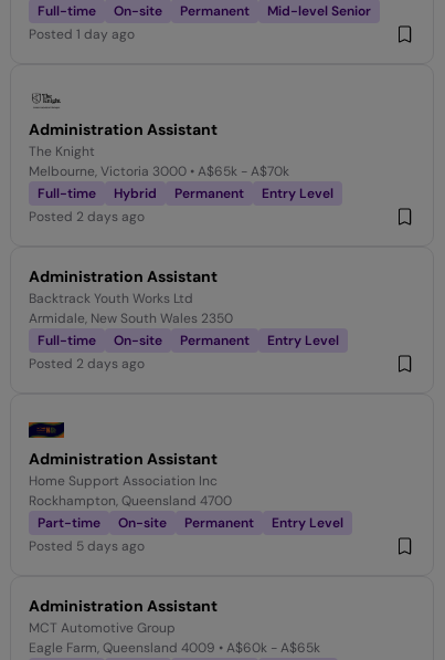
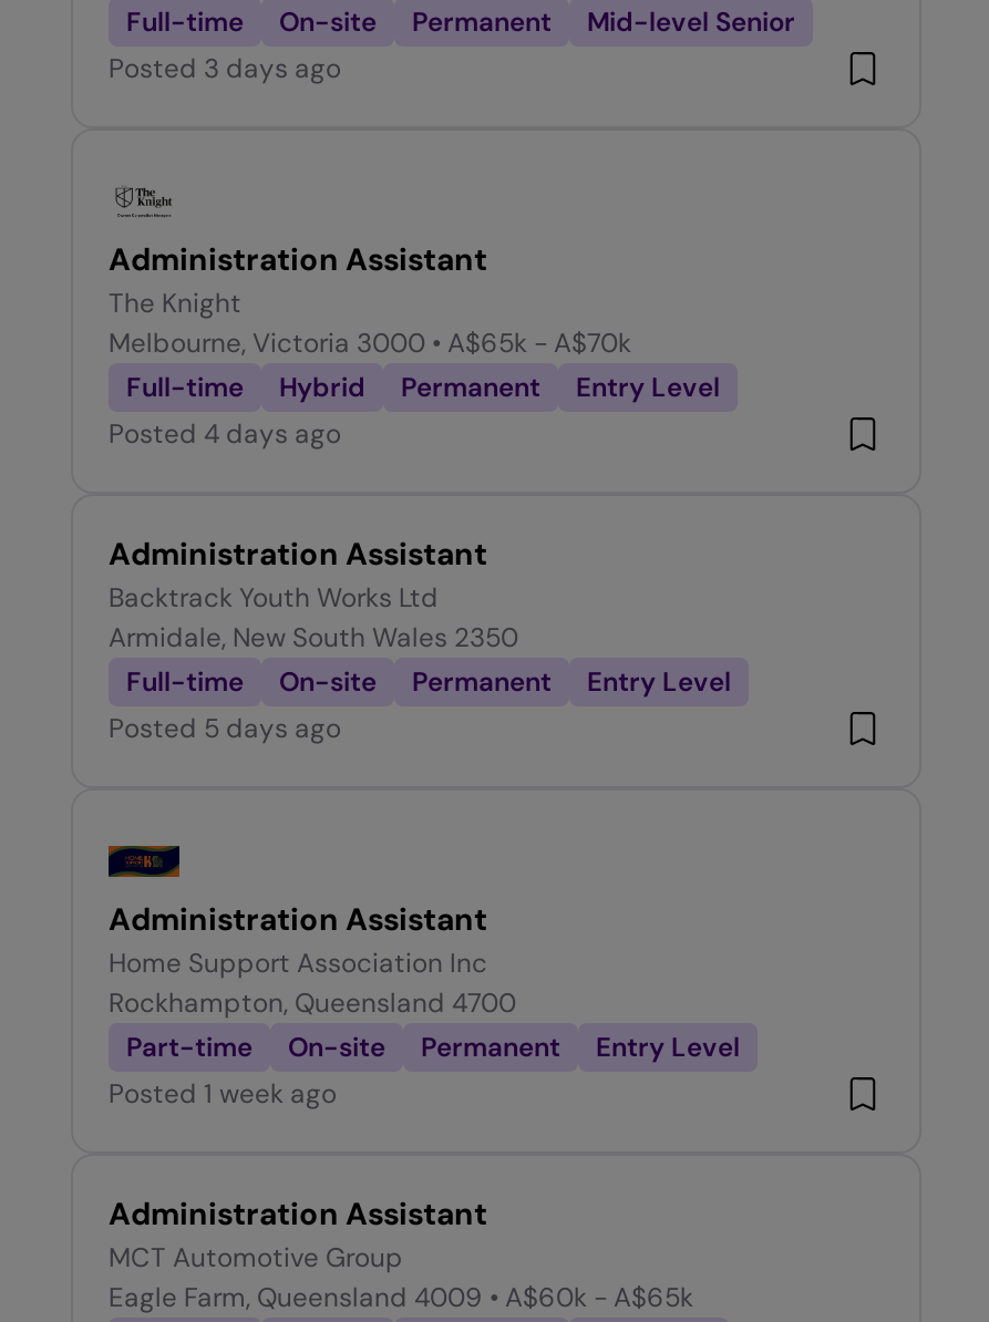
- Posted 1 day ago
+ Posted 3 days ago

- Posted 2 days ago
+ Posted 4 days ago

- Posted 2 days ago

moved up: Posted 5 days ago

+ Posted 1 week ago
